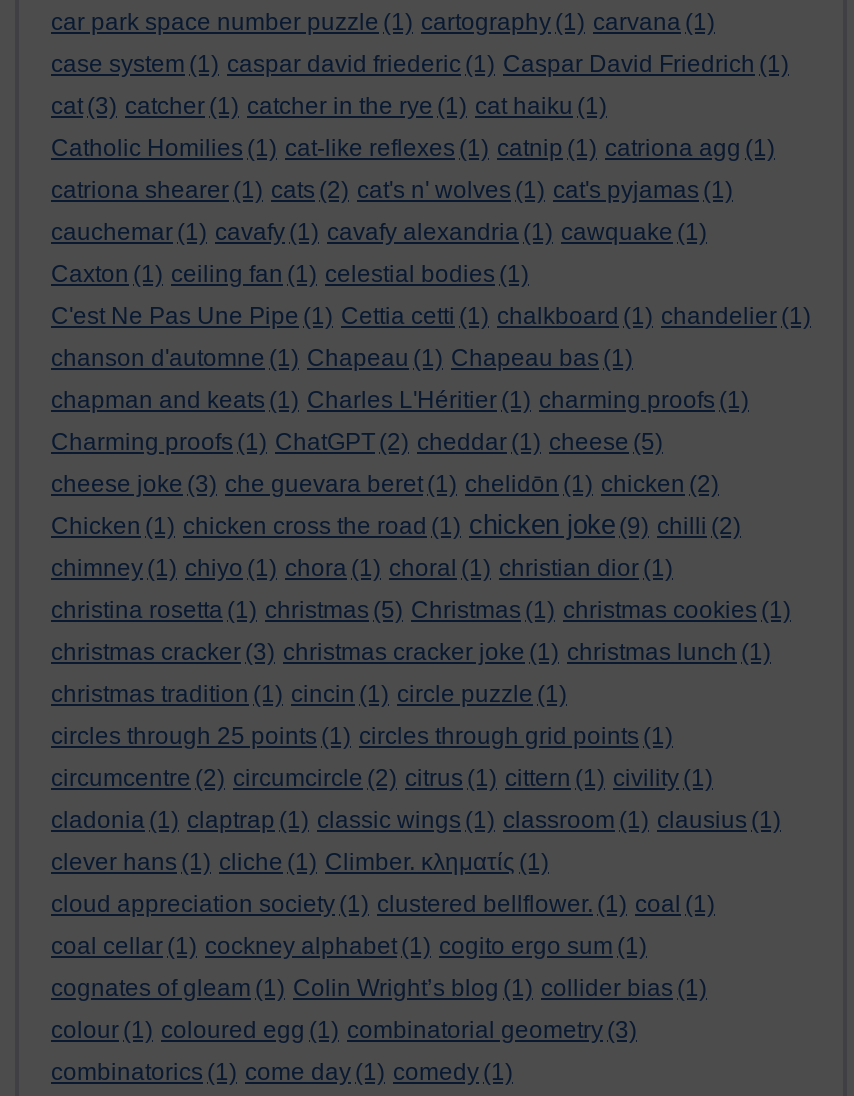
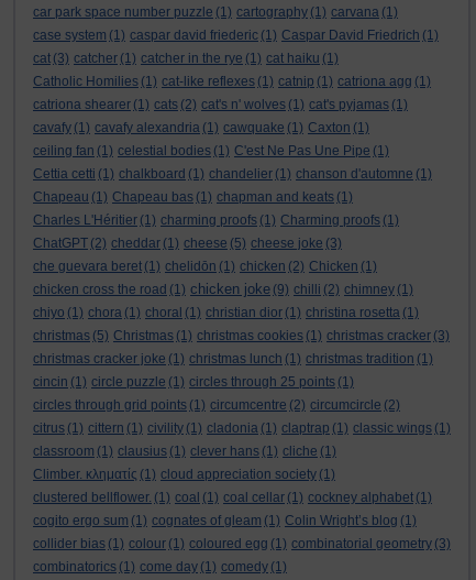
- cauchemar (1) cavafy (1) cavafy alexandria (1) cawquake (1)
- Caxton (1) ceiling fan (1) celestial bodies (1)
- C'est Ne Pas Une Pipe (1) Cettia cetti (1) chalkboard (1) chandelier (1)
- chanson d'automne (1) Chapeau (1) Chapeau bas (1)
- chapman and keats (1) Charles L'Héritier (1) charming proofs (1)
- Charming proofs (1) ChatGPT (2) cheddar (1) cheese (5)
- cheese joke (3) che guevara beret (1) chelidōn (1) chicken (2)
- Chicken (1) chicken cross the road (1) chicken joke (9) chilli (2)
- chimney (1) chiyo (1) chora (1) choral (1) christian dior (1)
- christina rosetta (1) christmas (5) Christmas (1) christmas cookies (1)
- christmas cracker (3) christmas cracker joke (1) christmas lunch (1)
- christmas tradition (1) cincin (1) circle puzzle (1)
- circles through 25 points (1) circles through grid points (1)
- circumcentre (2) circumcircle (2) citrus (1) cittern (1) civility (1)
- cladonia (1) claptrap (1) classic wings (1) classroom (1) clausius (1)
- clever hans (1) cliche (1) Climber. κληματίς (1)
- cloud appreciation society (1) clustered bellflower. (1) coal (1)
- coal cellar (1) cockney alphabet (1) cogito ergo sum (1)
- cognates of gleam (1) Colin Wright’s blog (1) collider bias (1)
- colour (1) coloured egg (1) combinatorial geometry (3)
+ cavafy (1) cavafy alexandria (1) cawquake (1) Caxton (1)
+ ceiling fan (1) celestial bodies (1) C'est Ne Pas Une Pipe (1)
+ Cettia cetti (1) chalkboard (1) chandelier (1) chanson d'automne (1)
+ Chapeau (1) Chapeau bas (1) chapman and keats (1)
+ Charles L'Héritier (1) charming proofs (1) Charming proofs (1)
+ ChatGPT (2) cheddar (1) cheese (5) cheese joke (3)
+ che guevara beret (1) chelidōn (1) chicken (2) Chicken (1)
+ chicken cross the road (1) chicken joke (9) chilli (2) chimney (1)
+ chiyo (1) chora (1) choral (1) christian dior (1) christina rosetta (1)
+ christmas (5) Christmas (1) christmas cookies (1) christmas cracker (3)
+ christmas cracker joke (1) christmas lunch (1) christmas tradition (1)
+ cincin (1) circle puzzle (1) circles through 25 points (1)
+ circles through grid points (1) circumcentre (2) circumcircle (2)
+ citrus (1) cittern (1) civility (1) cladonia (1) claptrap (1) classic wings (1)
+ classroom (1) clausius (1) clever hans (1) cliche (1)
+ Climber. κληματίς (1) cloud appreciation society (1)
+ clustered bellflower. (1) coal (1) coal cellar (1) cockney alphabet (1)
+ cogito ergo sum (1) cognates of gleam (1) Colin Wright’s blog (1)
+ collider bias (1) colour (1) coloured egg (1) combinatorial geometry (3)
